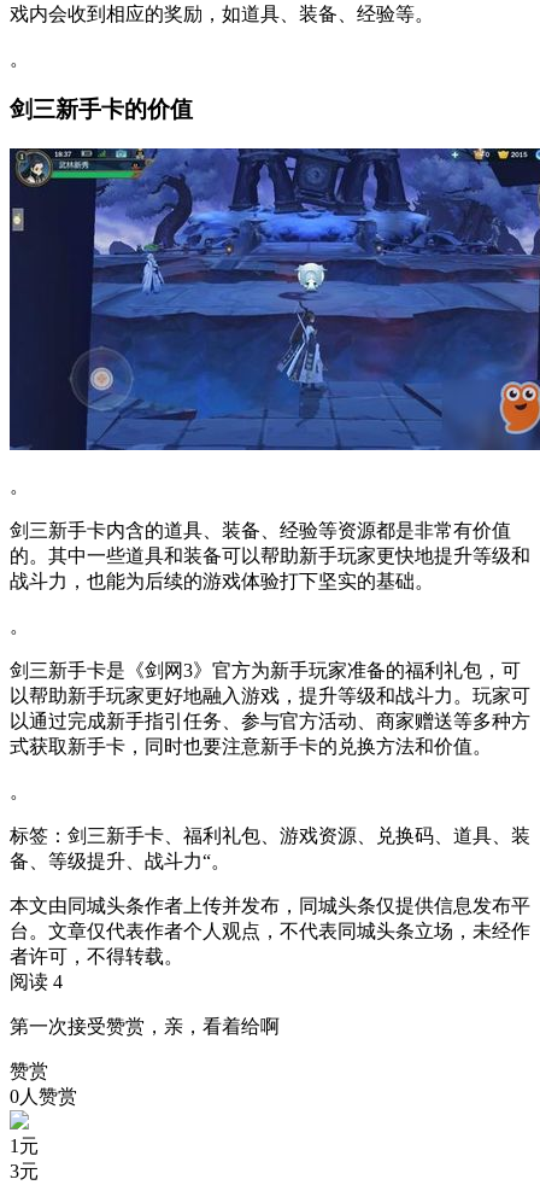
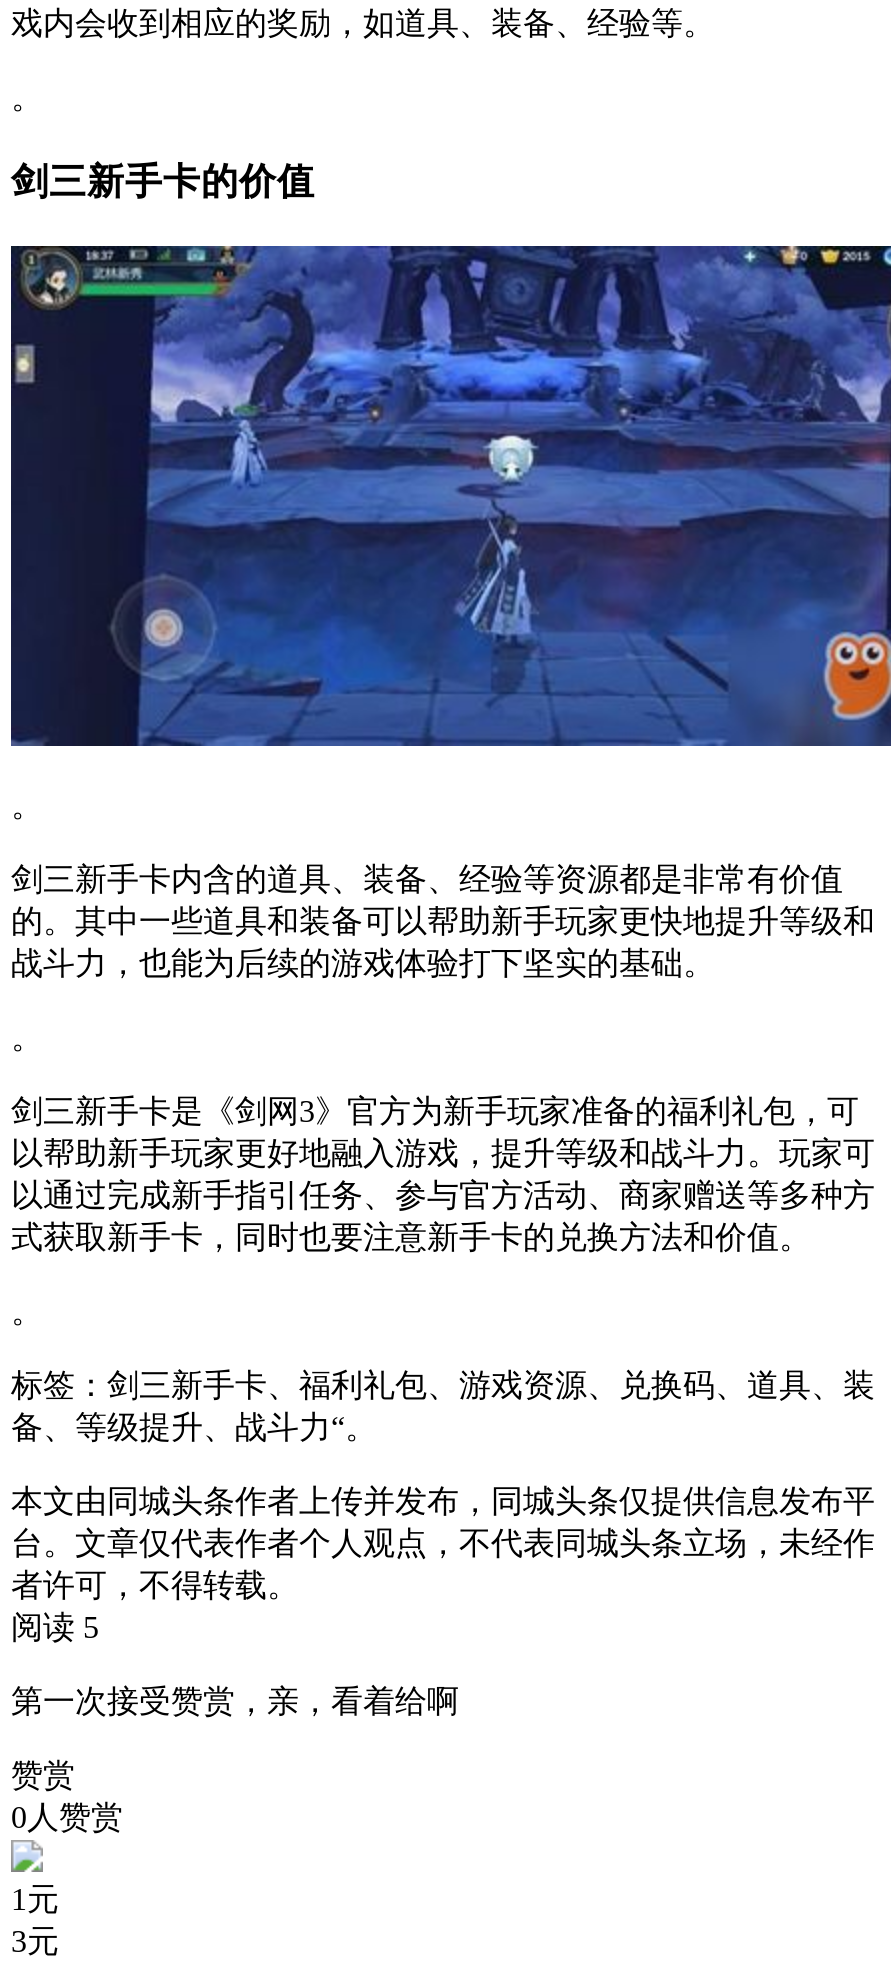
- 阅读 4
+ 阅读 5
